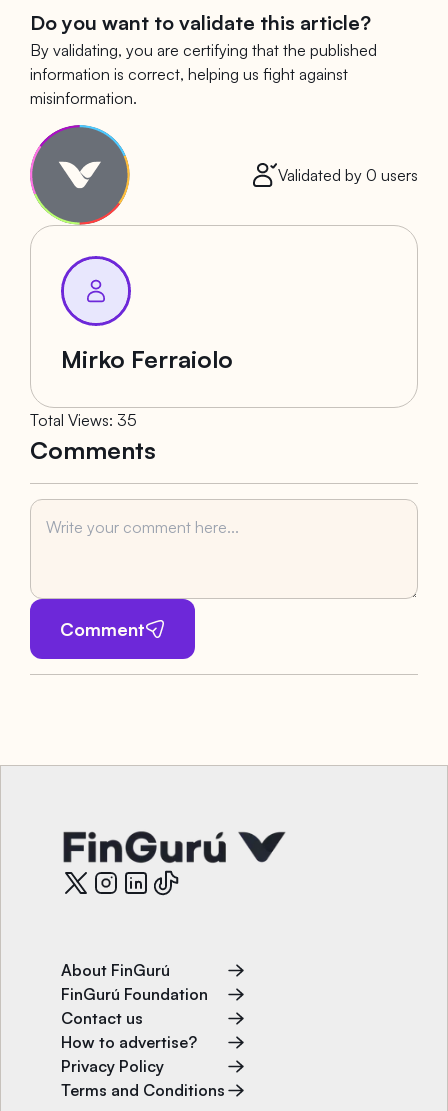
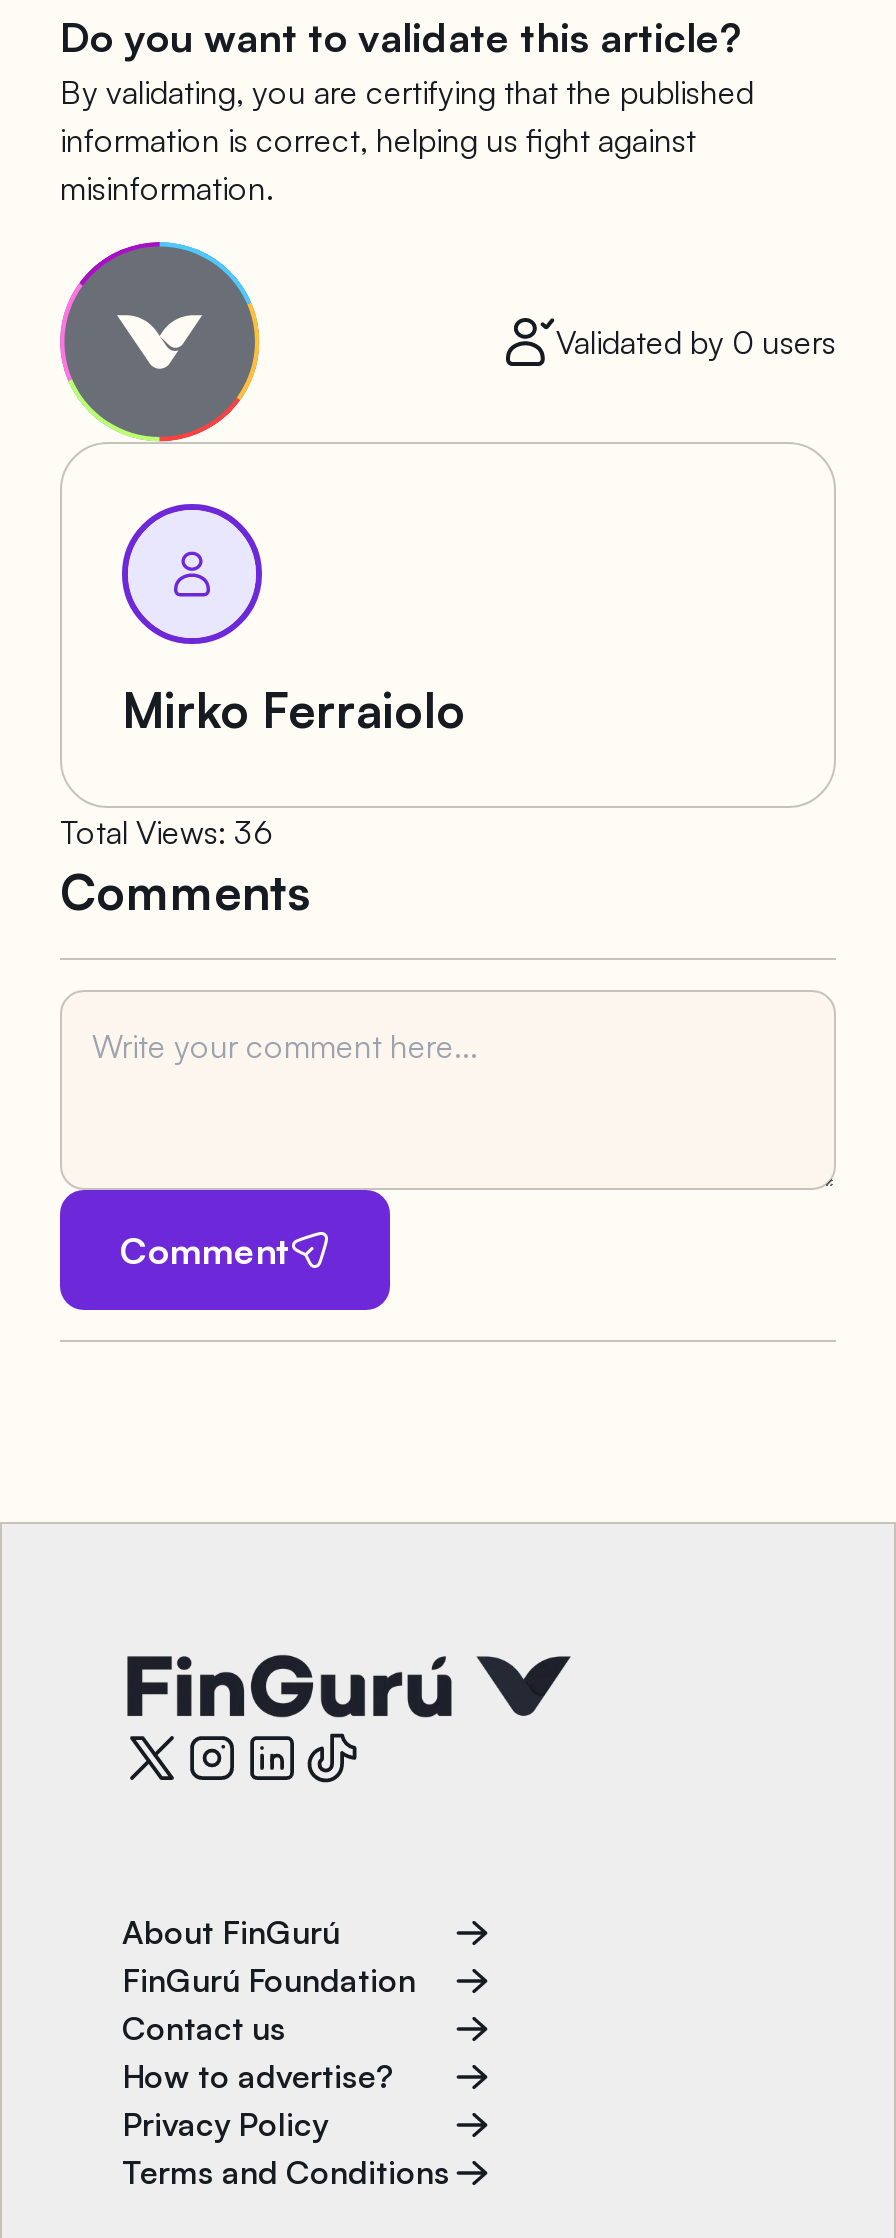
- Total Views: 35
+ Total Views: 36
